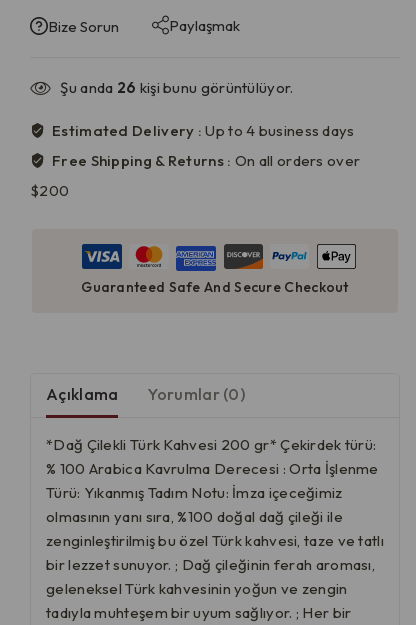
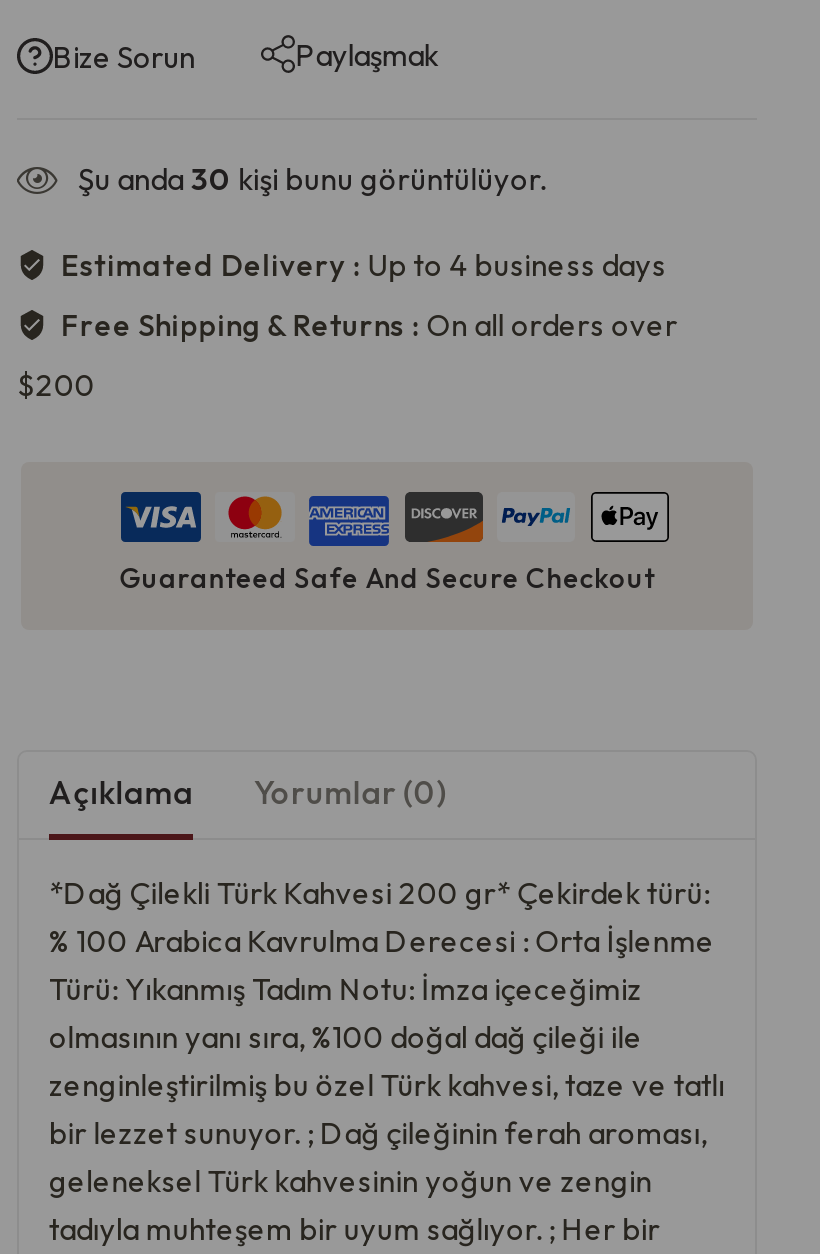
- Şu anda 26 kişi bunu görüntülüyor.
+ Şu anda 30 kişi bunu görüntülüyor.
